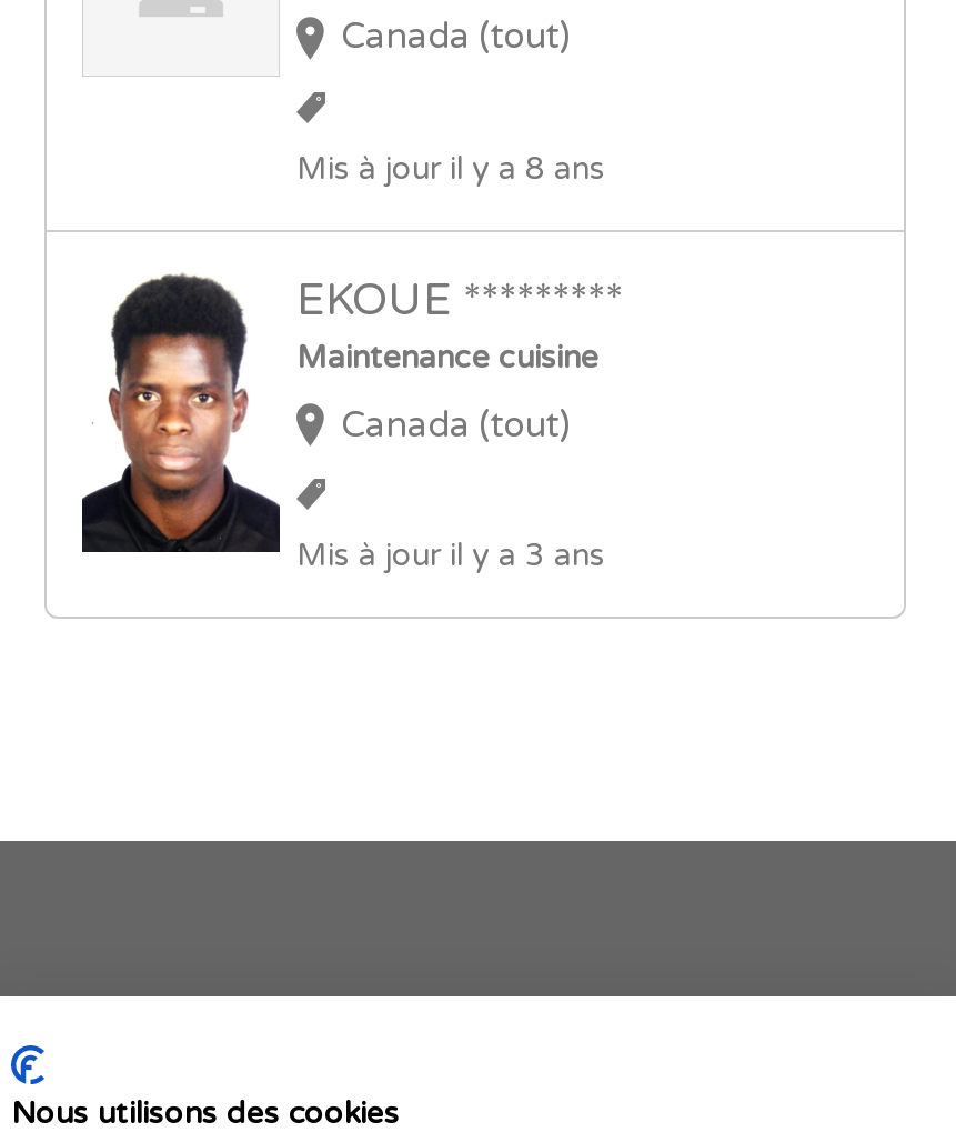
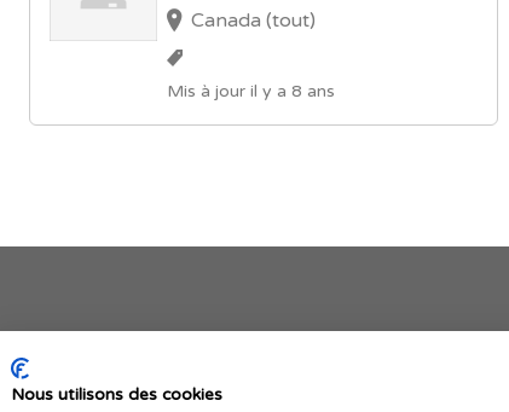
- [image]
- EKOUE *********
- Maintenance cuisine
- Canada (tout)
- Mis à jour il y a 3 ans
